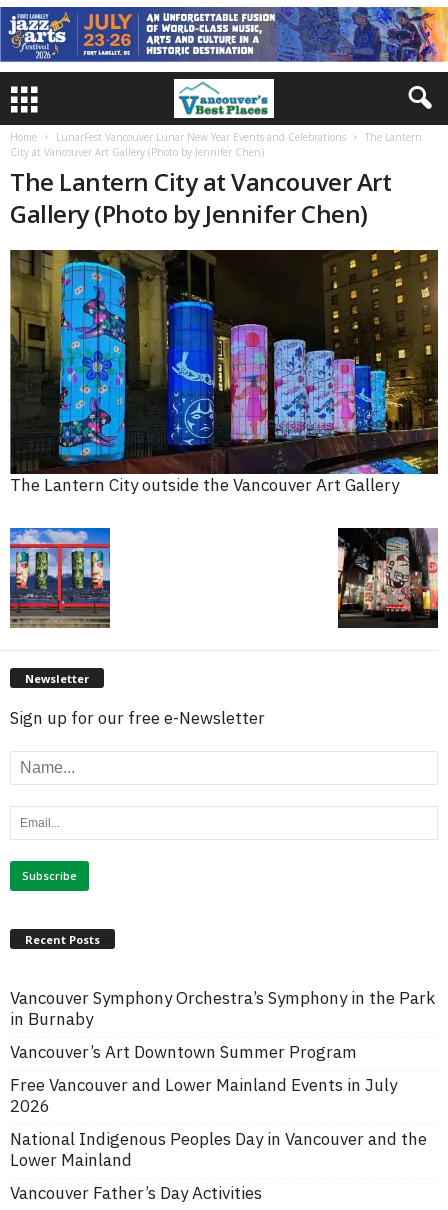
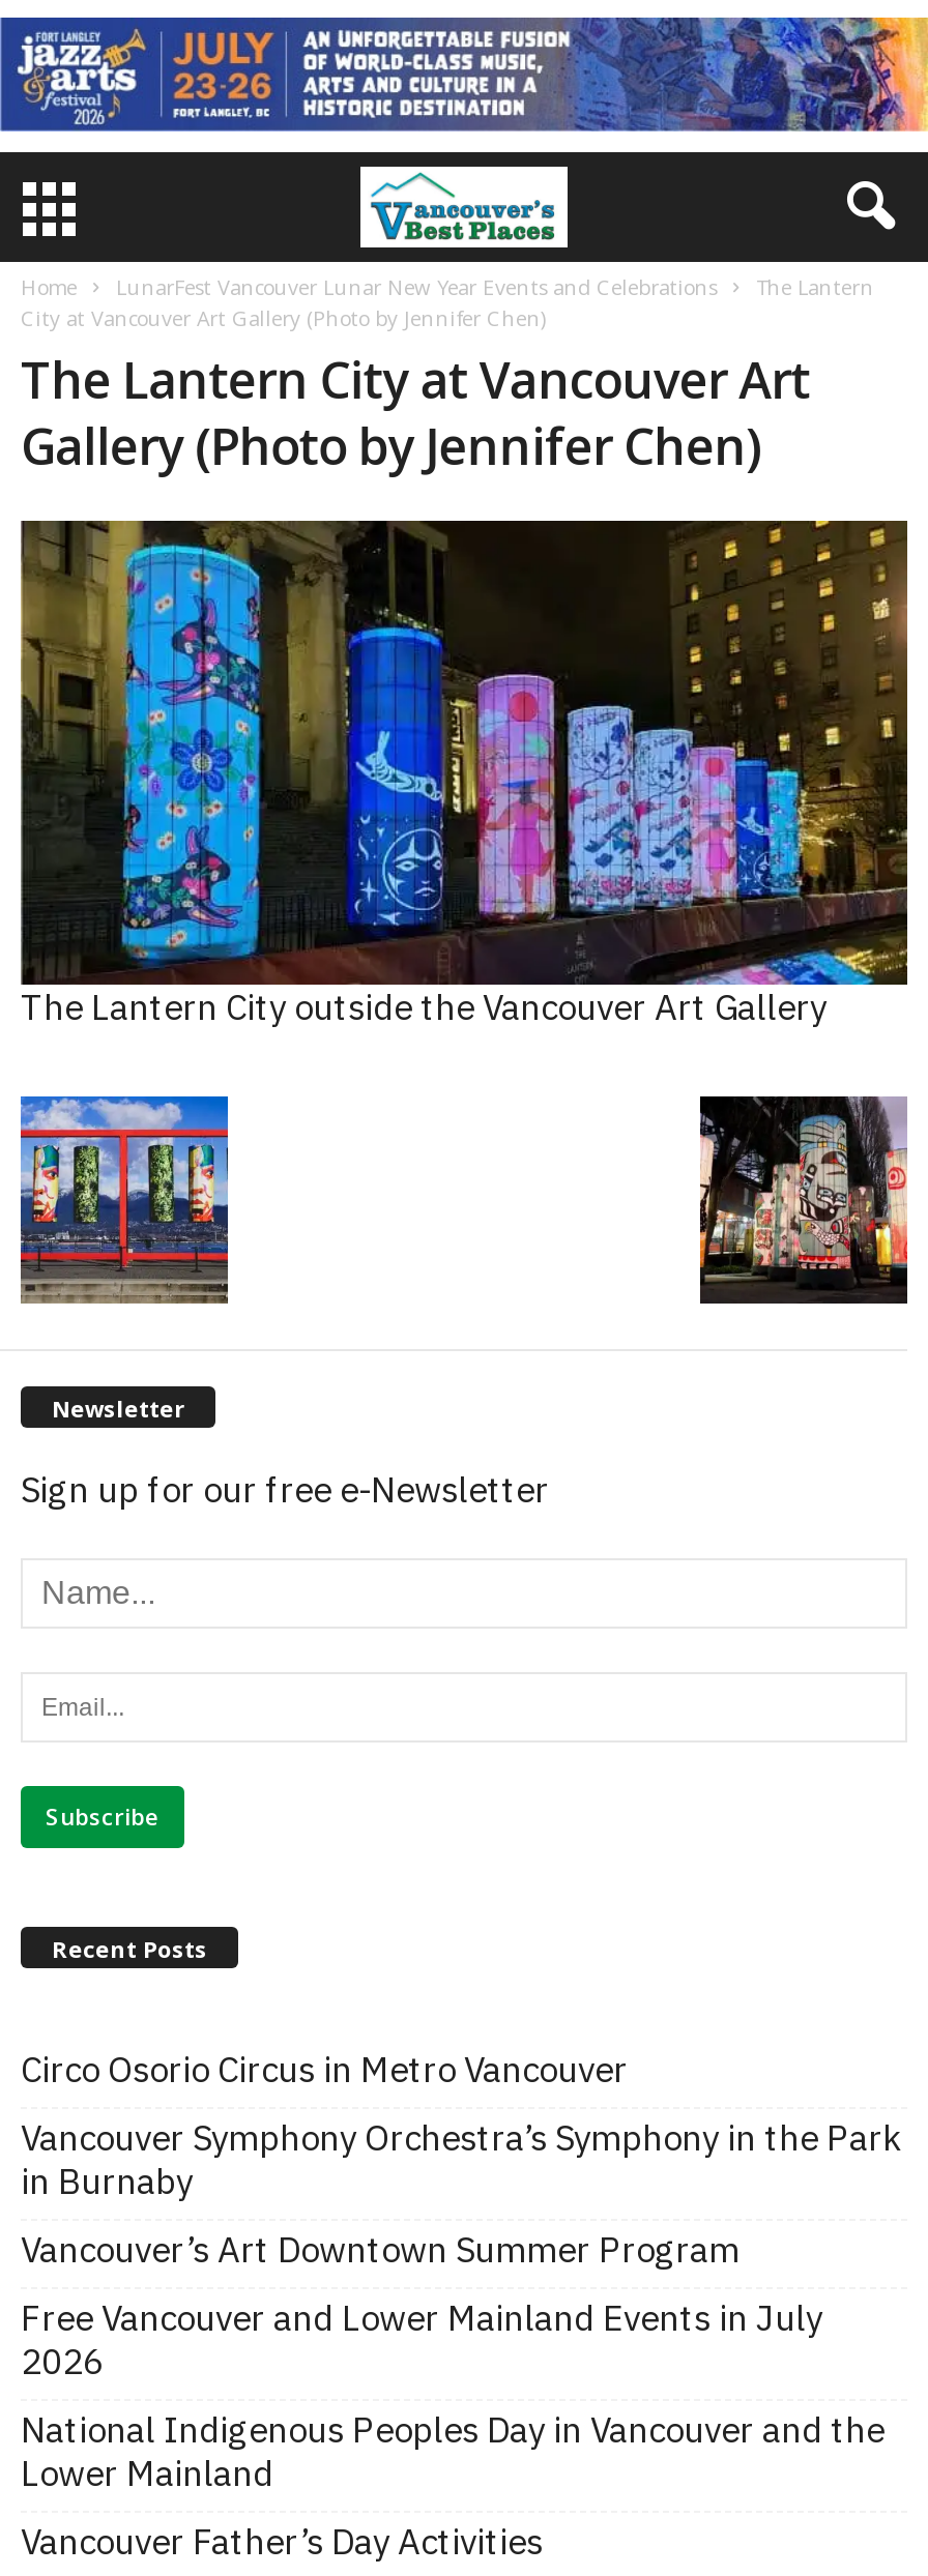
+ Circo Osorio Circus in Metro Vancouver
